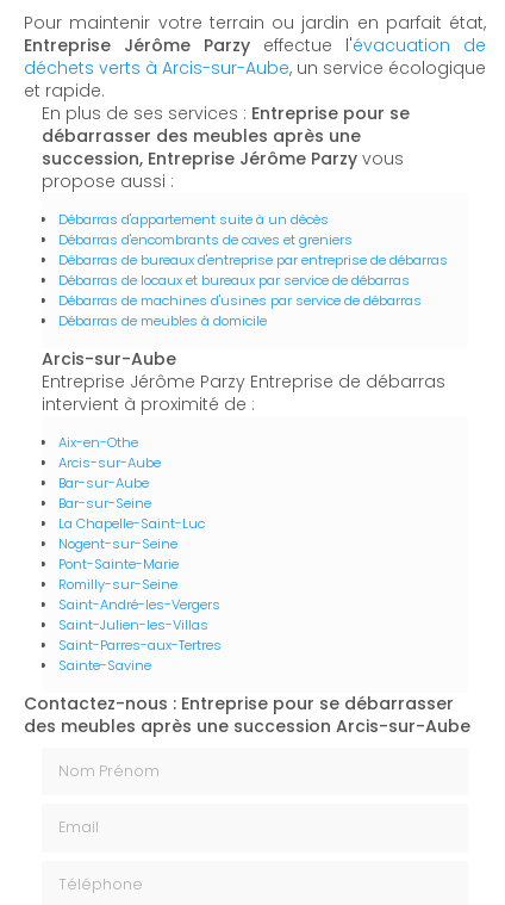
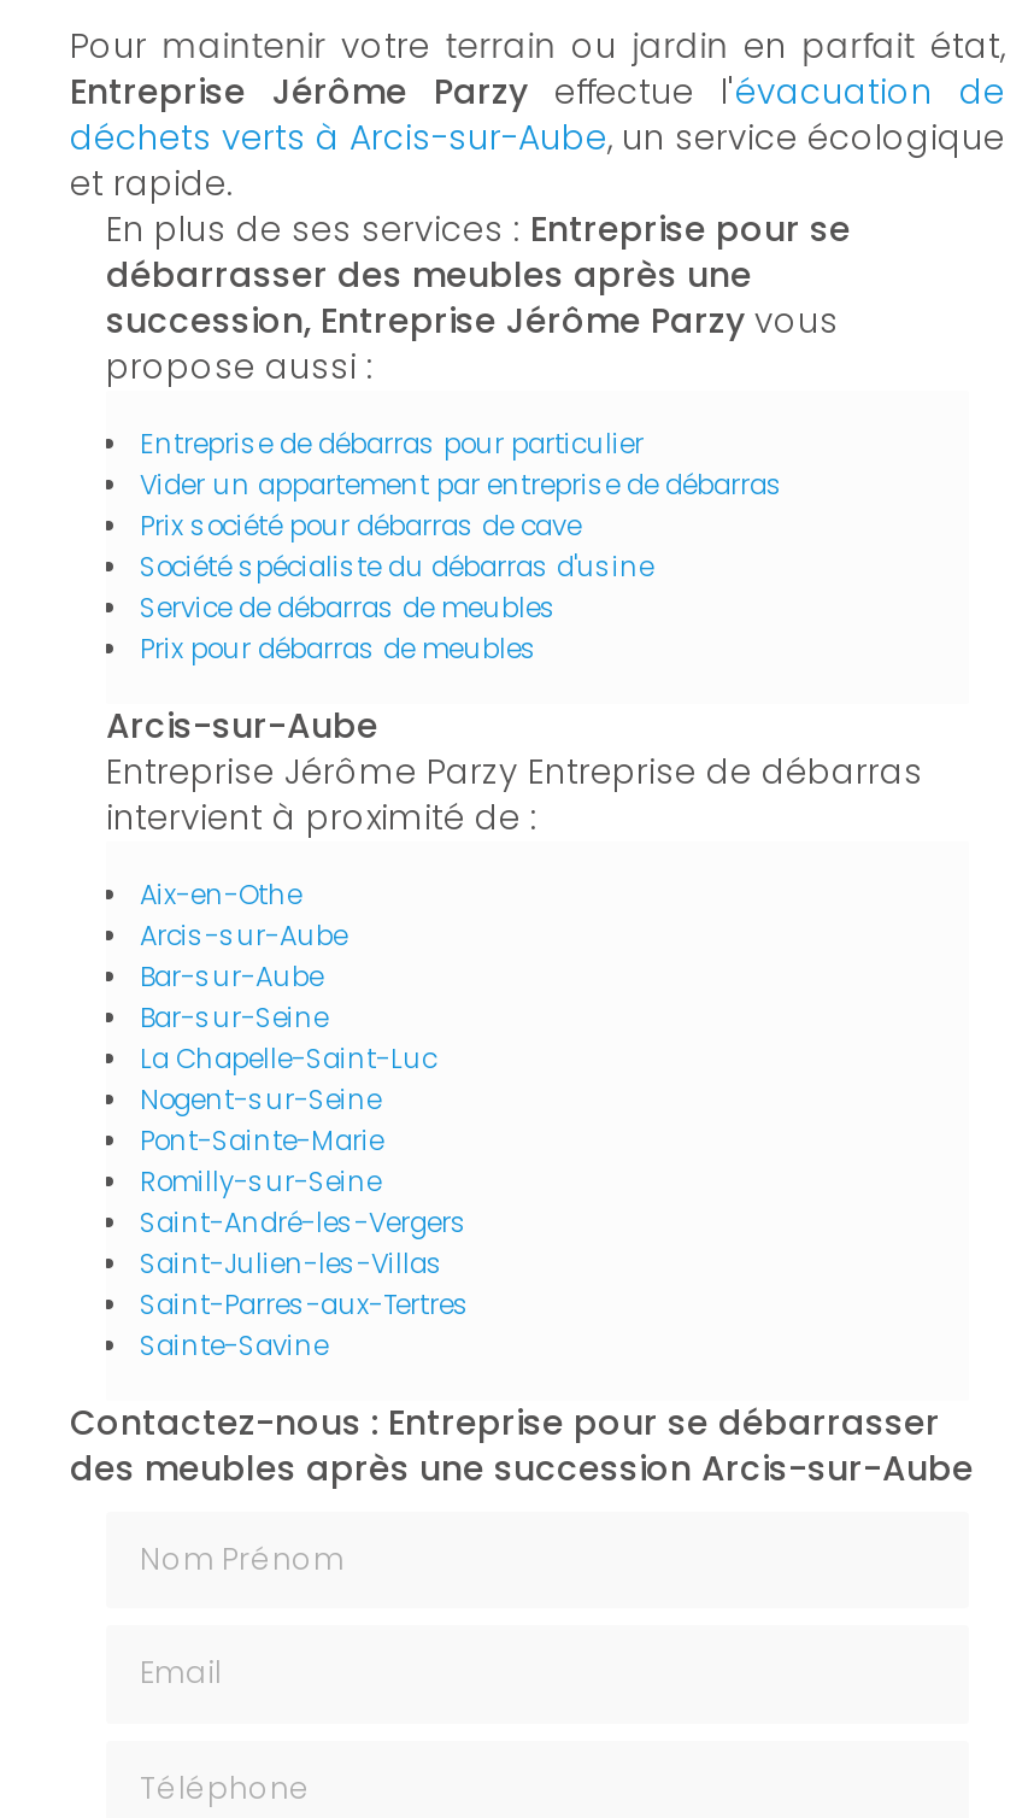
- Débarras d'appartement suite à un décès
- Débarras d'encombrants de caves et greniers
- Débarras de bureaux d'entreprise par entreprise de débarras
- Débarras de locaux et bureaux par service de débarras
- Débarras de machines d'usines par service de débarras
- Débarras de meubles à domicile
+ Entreprise de débarras pour particulier
+ Vider un appartement par entreprise de débarras
+ Prix société pour débarras de cave
+ Société spécialiste du débarras d'usine
+ Service de débarras de meubles
+ Prix pour débarras de meubles
